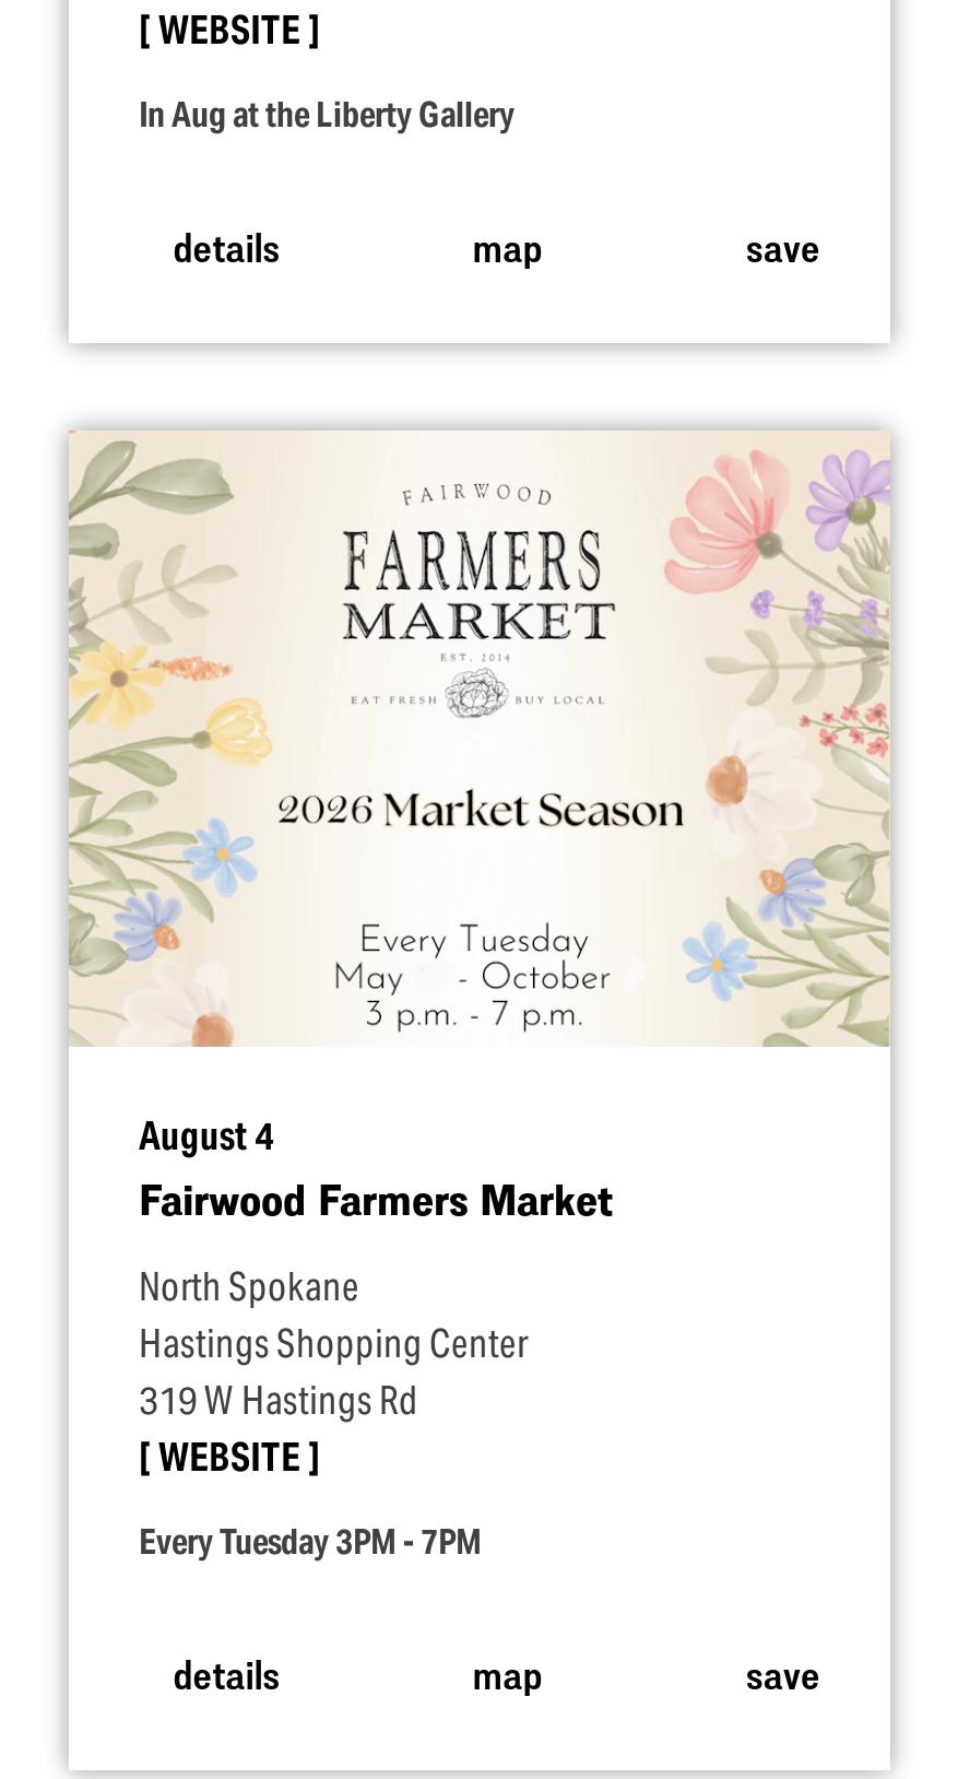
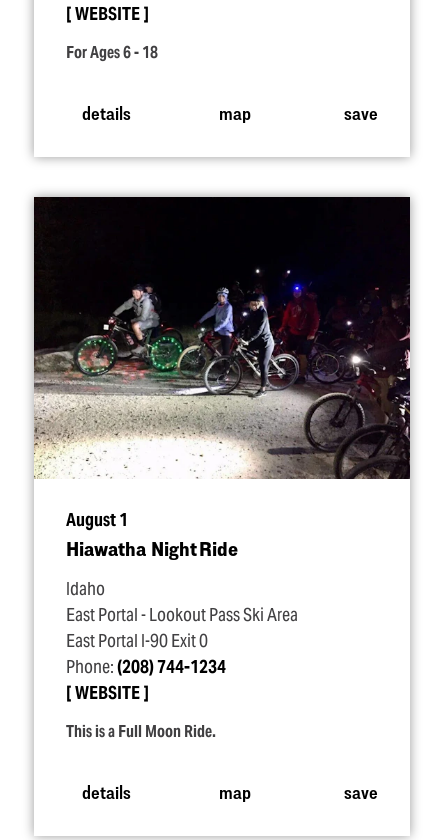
- In Aug at the Liberty Gallery
+ For Ages 6 - 18

- [image]
- August 4
- Fairwood Farmers Market
+ [image]
+ August 1
+ Hiawatha Night Ride

- North Spokane
- Hastings Shopping Center
- 319 W Hastings Rd
+ Idaho
+ East Portal - Lookout Pass Ski Area
+ East Portal I-90 Exit 0
+ Phone: (208) 744-1234

- Every Tuesday 3PM - 7PM
+ This is a Full Moon Ride.
